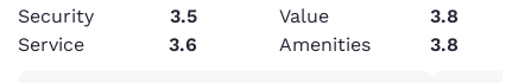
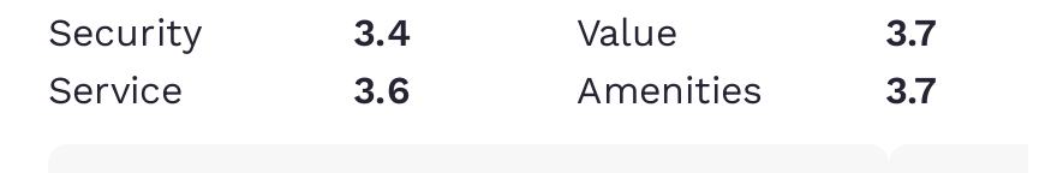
- 3.5
+ 3.4

- 3.8
+ 3.7

- 3.8
+ 3.7
